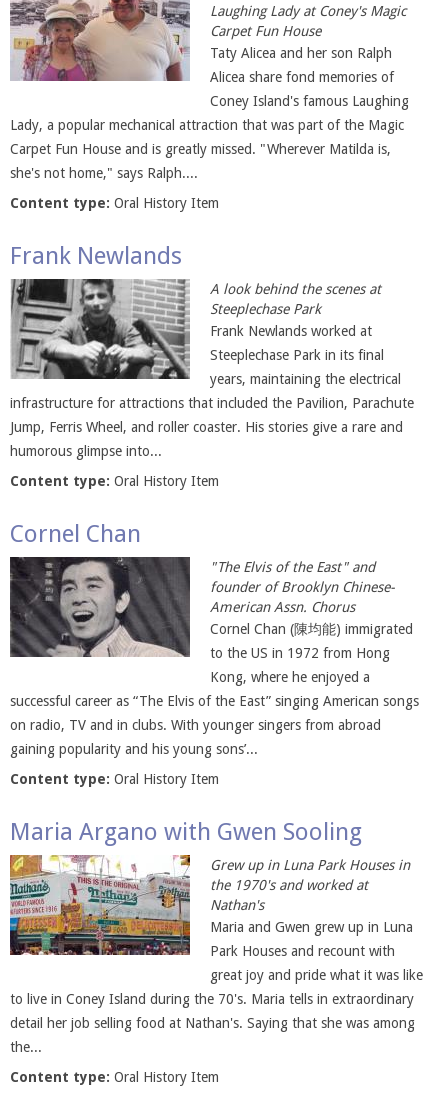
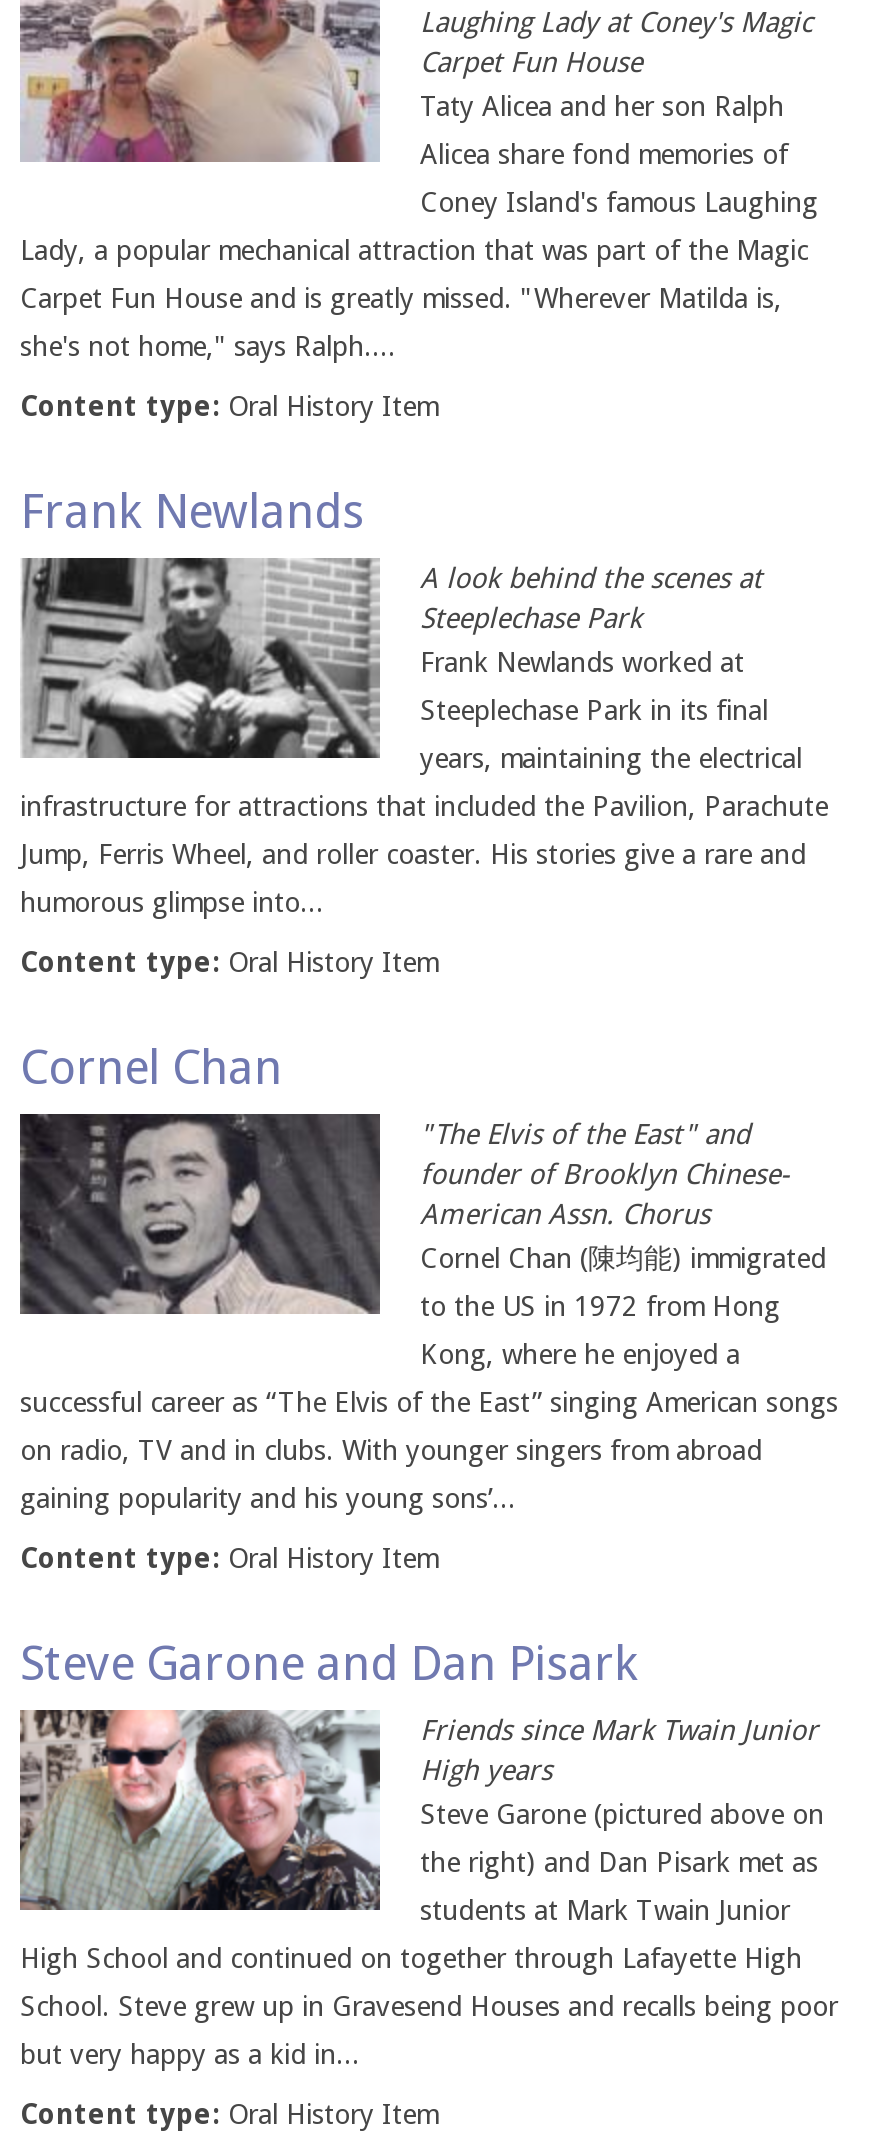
- [image]
- Maria Argano with Gwen Sooling
- Grew up in Luna Park Houses in
- the 1970's and worked at
- Nathan's
- Maria and Gwen grew up in Luna
+ [image]
+ Steve Garone and Dan Pisark
+ Friends since Mark Twain Junior
+ High years
+ Steve Garone (pictured above on

- Park Houses and recount with
+ the right) and Dan Pisark met as

- great joy and pride what it was like
+ students at Mark Twain Junior

- to live in Coney Island during the 70's. Maria tells in extraordinary
+ High School and continued on together through Lafayette High

- detail her job selling food at Nathan's. Saying that she was among
+ School. Steve grew up in Gravesend Houses and recalls being poor

- the...
+ but very happy as a kid in...
